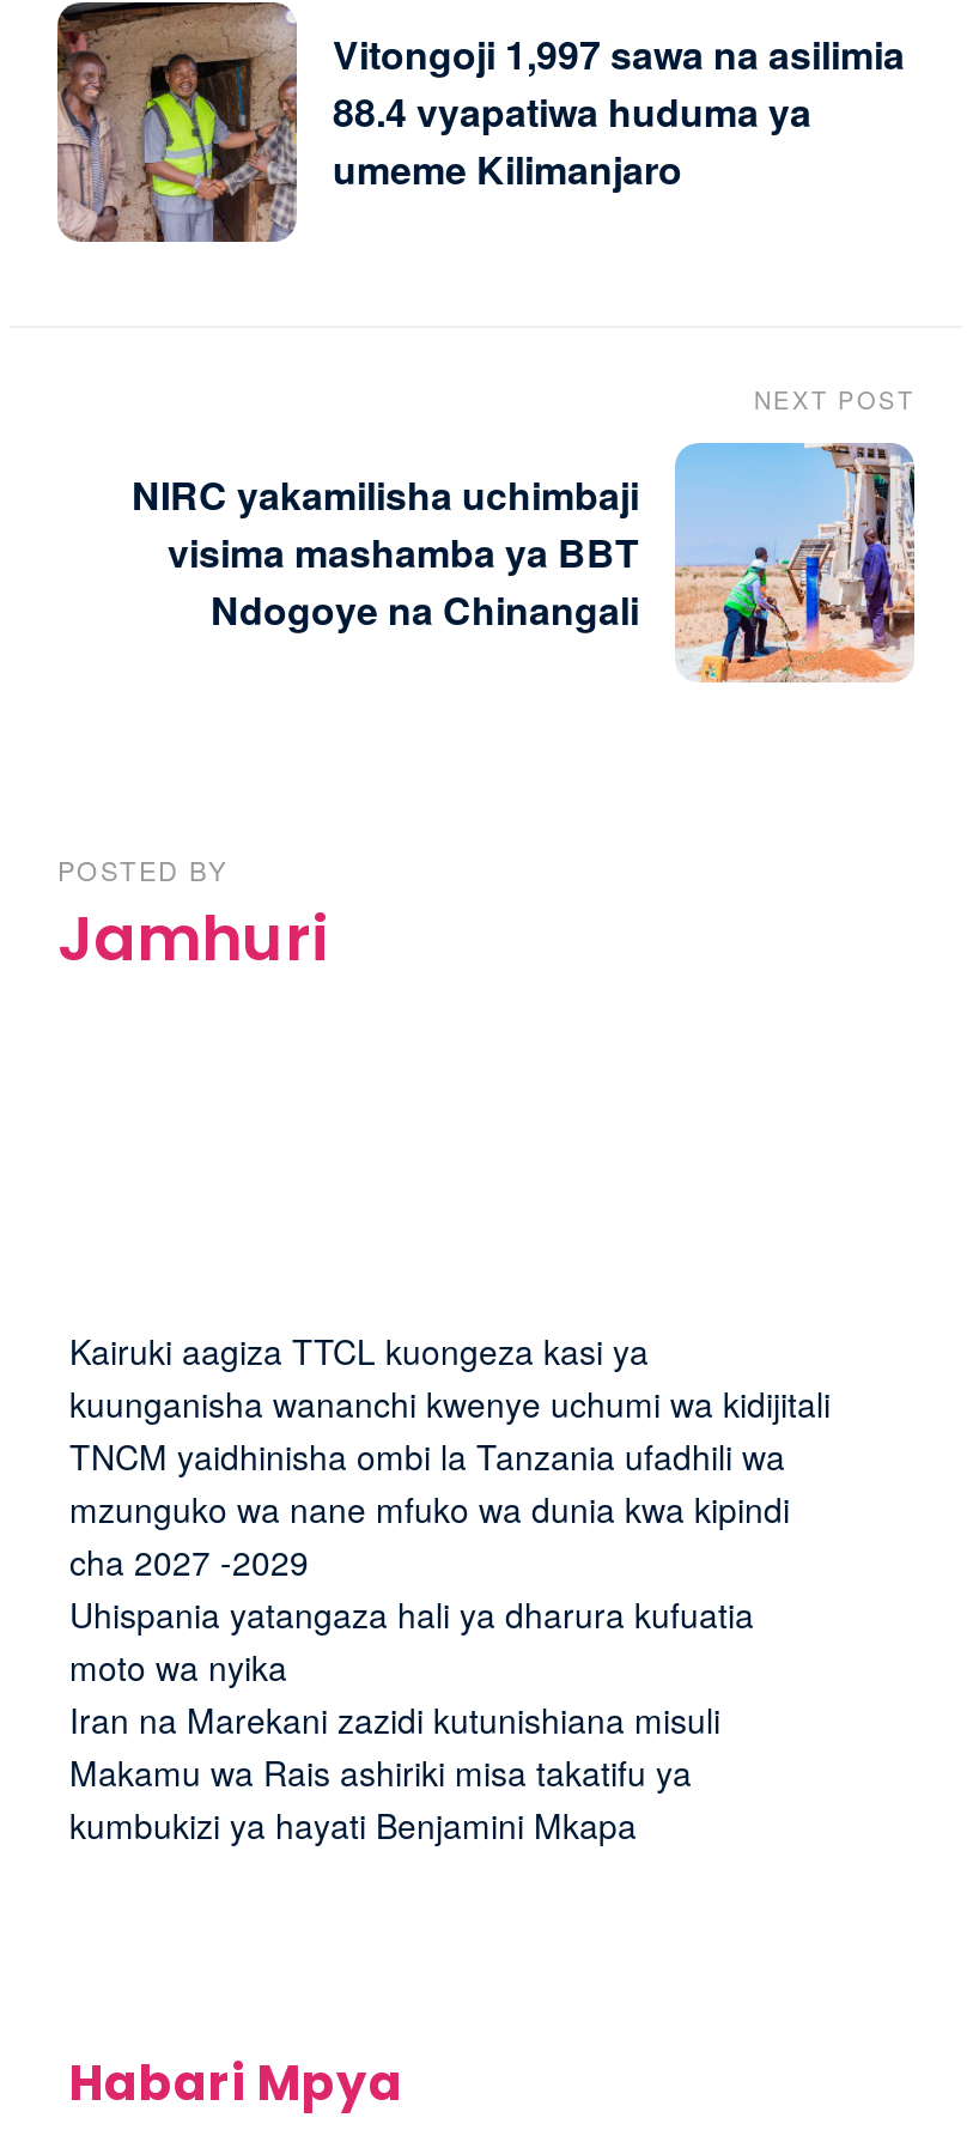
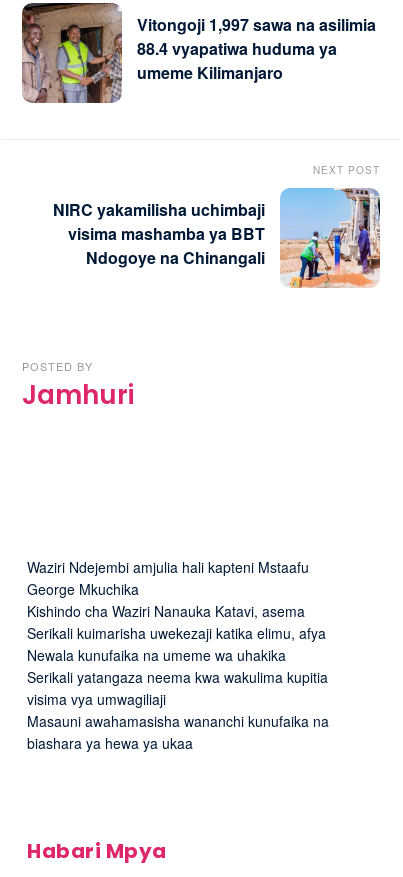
- Kairuki aagiza TTCL kuongeza kasi ya
- kuunganisha wananchi kwenye uchumi wa kidijitali
- TNCM yaidhinisha ombi la Tanzania ufadhili wa
- mzunguko wa nane mfuko wa dunia kwa kipindi
- cha 2027 -2029
- Uhispania yatangaza hali ya dharura kufuatia
- moto wa nyika
- Iran na Marekani zazidi kutunishiana misuli
- Makamu wa Rais ashiriki misa takatifu ya
- kumbukizi ya hayati Benjamini Mkapa
+ Waziri Ndejembi amjulia hali kapteni Mstaafu
+ George Mkuchika
+ Kishindo cha Waziri Nanauka Katavi, asema
+ Serikali kuimarisha uwekezaji katika elimu, afya
+ Newala kunufaika na umeme wa uhakika
+ Serikali yatangaza neema kwa wakulima kupitia
+ visima vya umwagiliaji
+ Masauni awahamasisha wananchi kunufaika na
+ biashara ya hewa ya ukaa
